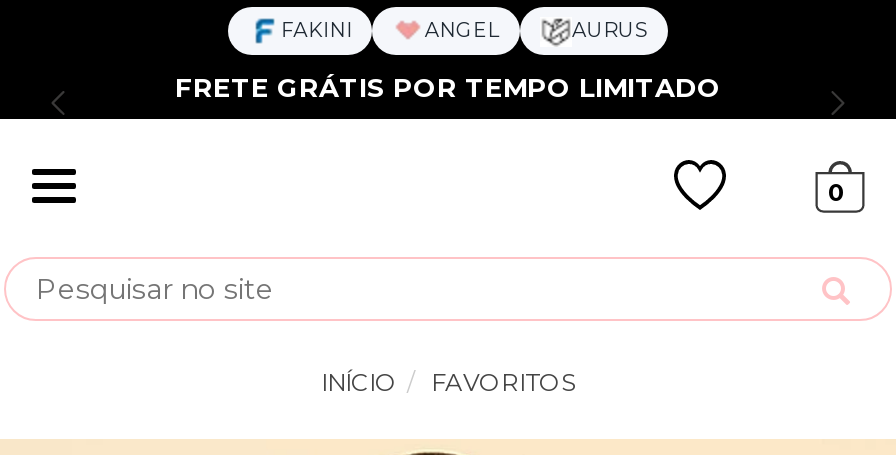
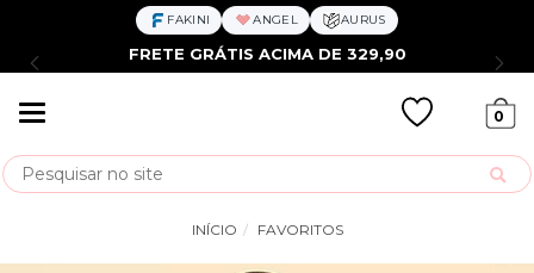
- FRETE GRÁTIS POR TEMPO LIMITADO
+ FRETE GRÁTIS ACIMA DE 329,90
